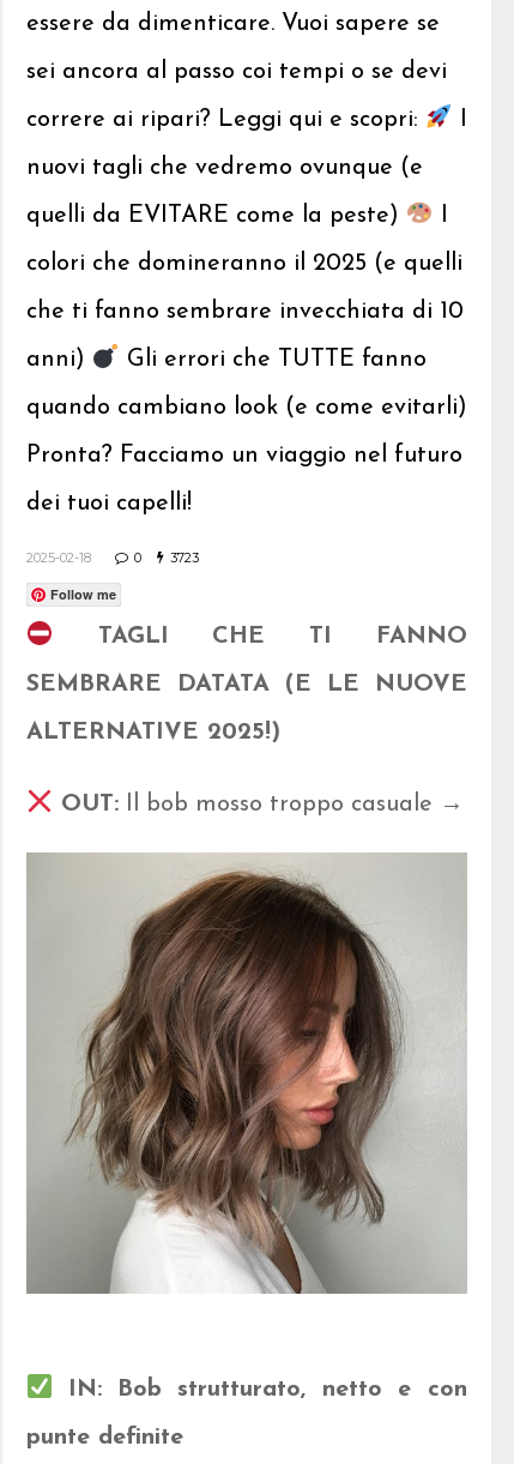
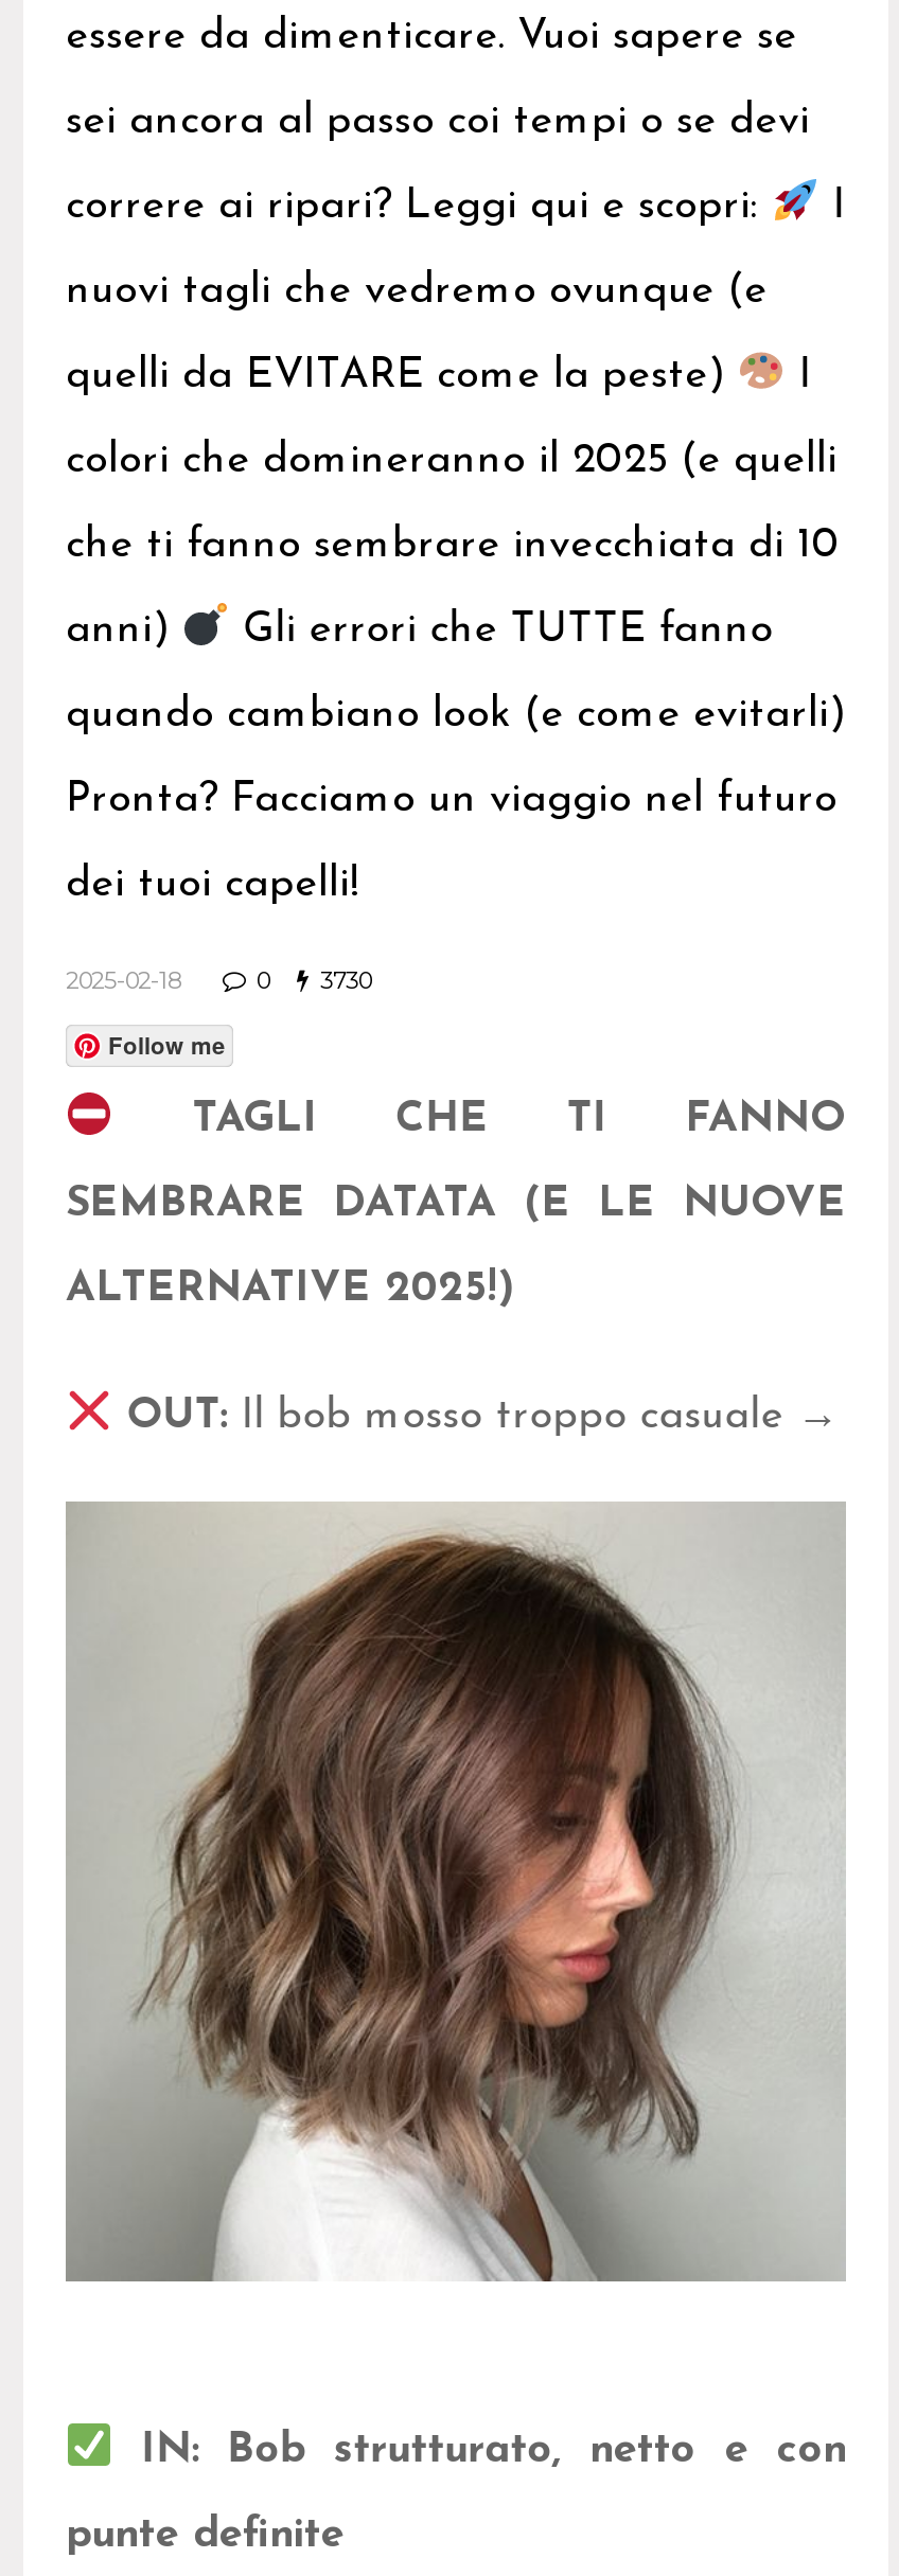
- 3723
+ 3730
